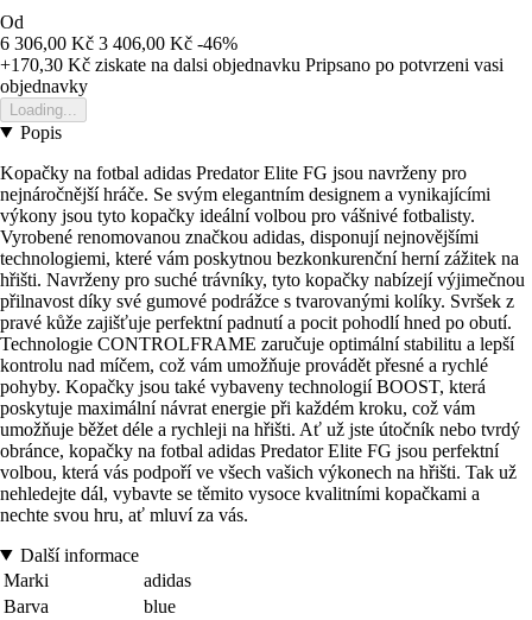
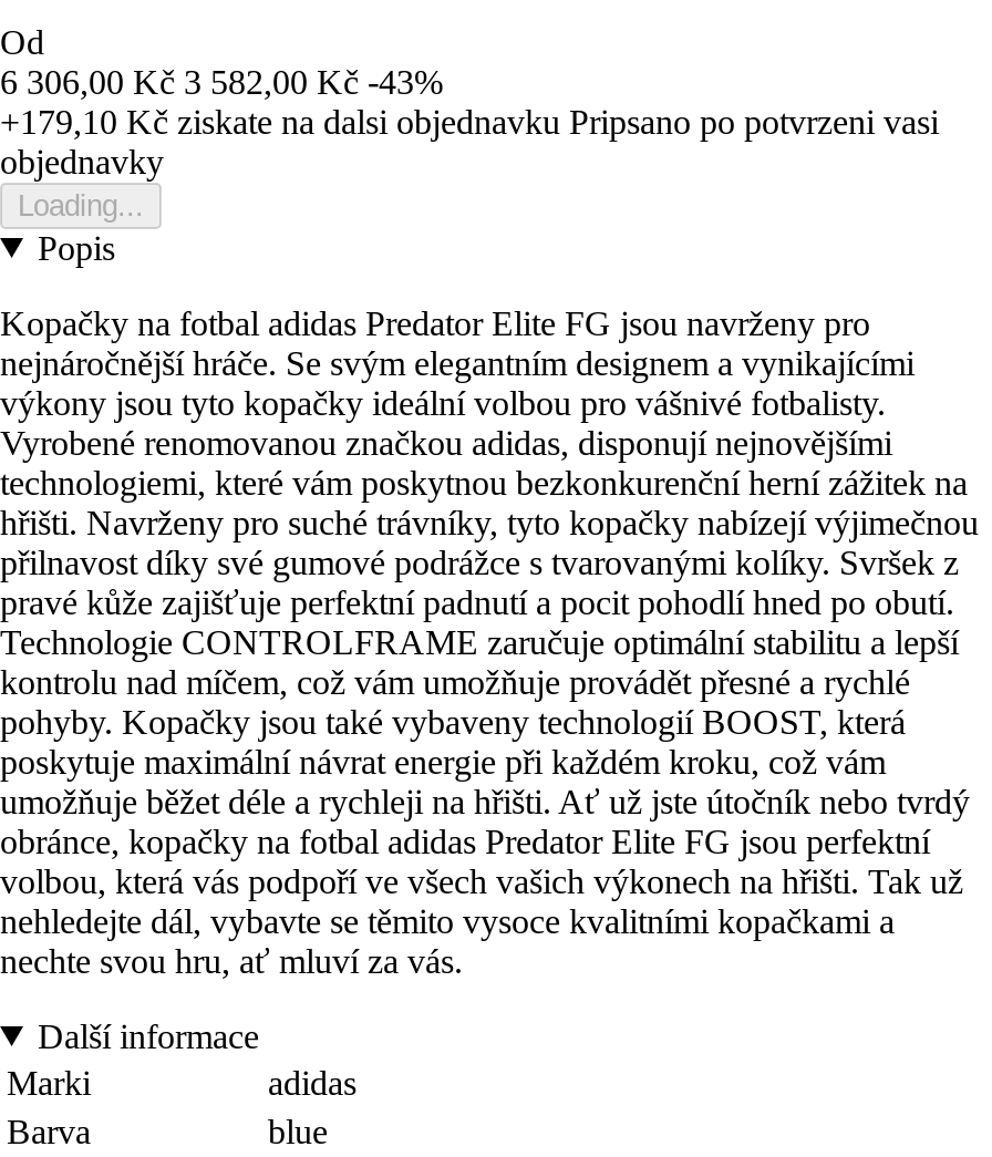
- 6 306,00 Kč 3 406,00 Kč -46%
+ 6 306,00 Kč 3 582,00 Kč -43%

- +170,30 Kč ziskate na dalsi objednavku Pripsano po potvrzeni vasi
+ +179,10 Kč ziskate na dalsi objednavku Pripsano po potvrzeni vasi
